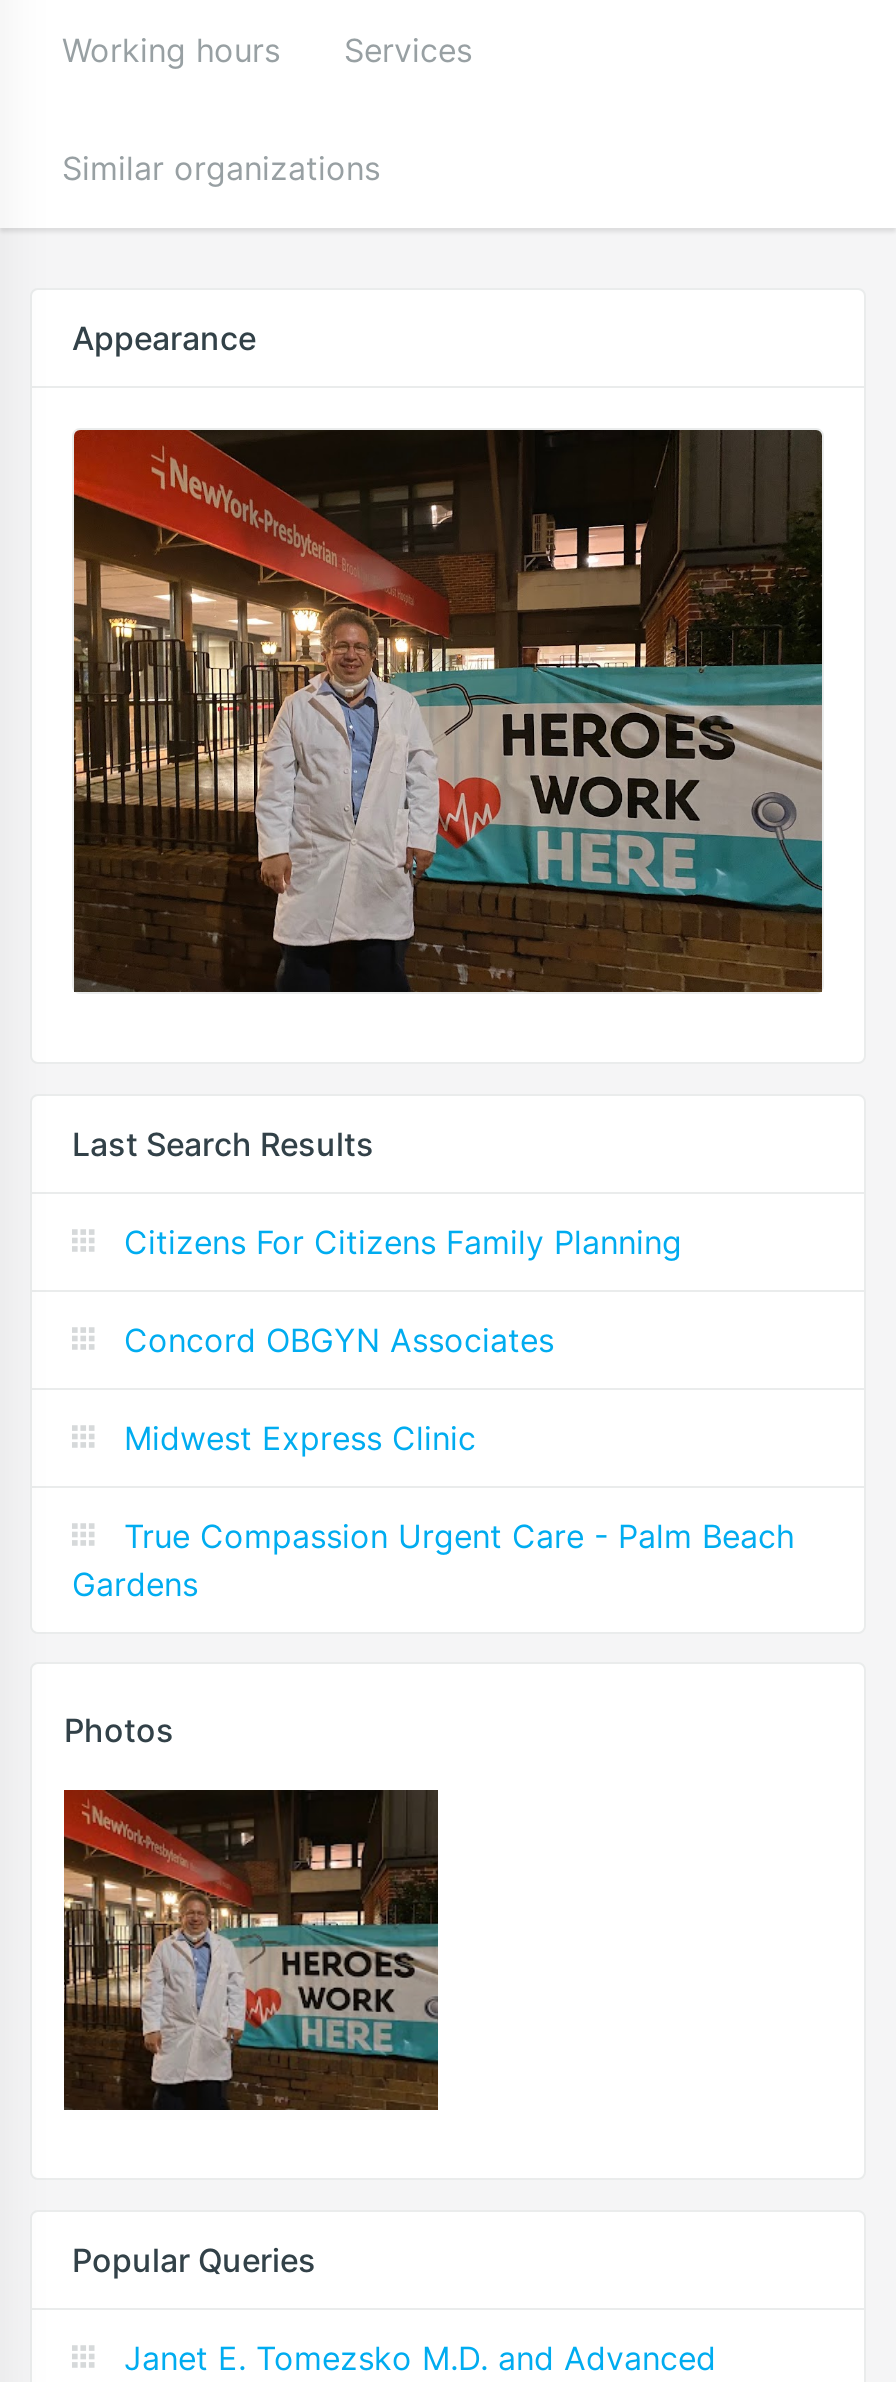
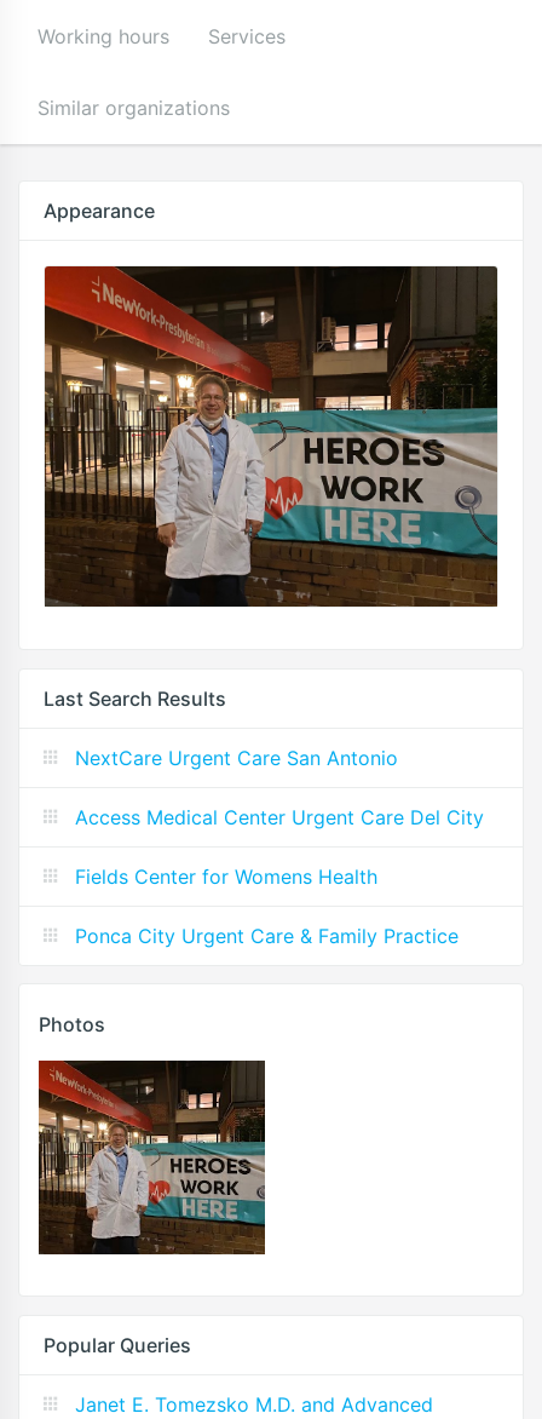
- Citizens For Citizens Family Planning
+ NextCare Urgent Care San Antonio

- Concord OBGYN Associates
+ Access Medical Center Urgent Care Del City

- Midwest Express Clinic
+ Fields Center for Womens Health

- True Compassion Urgent Care - Palm Beach
- Gardens
+ Ponca City Urgent Care & Family Practice
